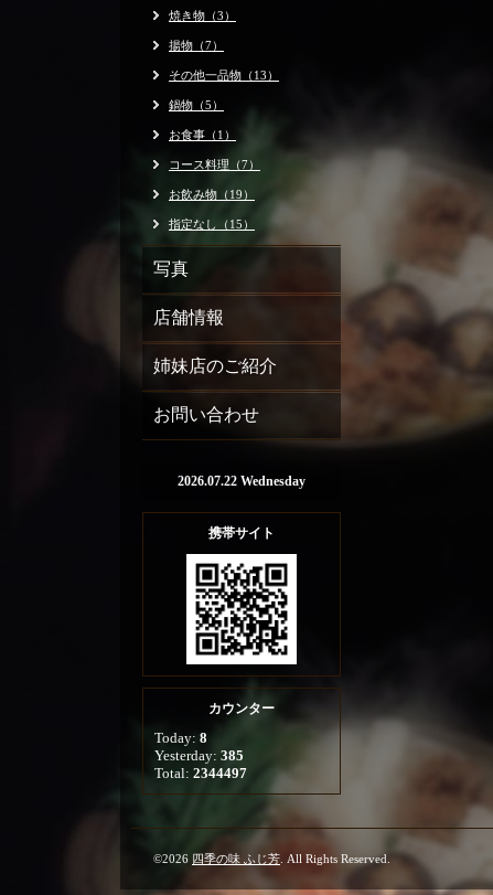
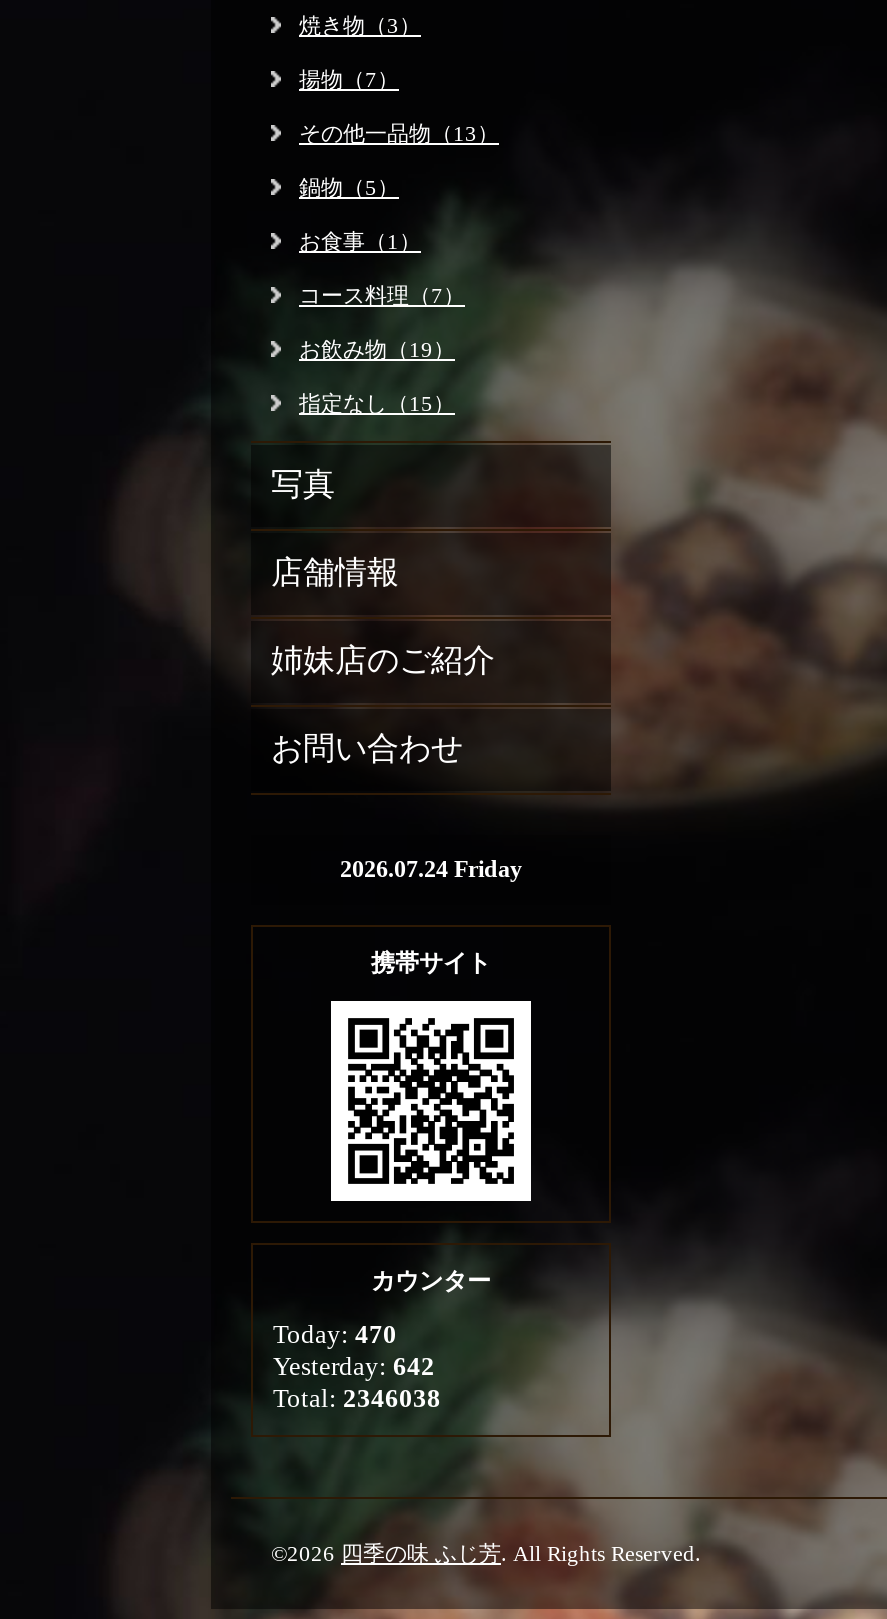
- 2026.07.22 Wednesday
+ 2026.07.24 Friday

- Today: 8
+ Today: 470

- Yesterday: 385
+ Yesterday: 642

- Total: 2344497
+ Total: 2346038
